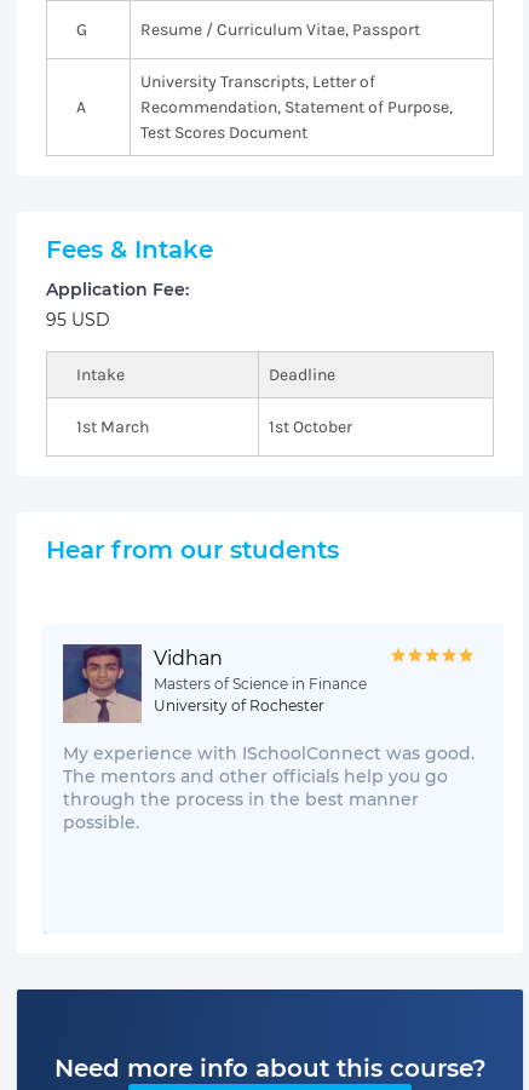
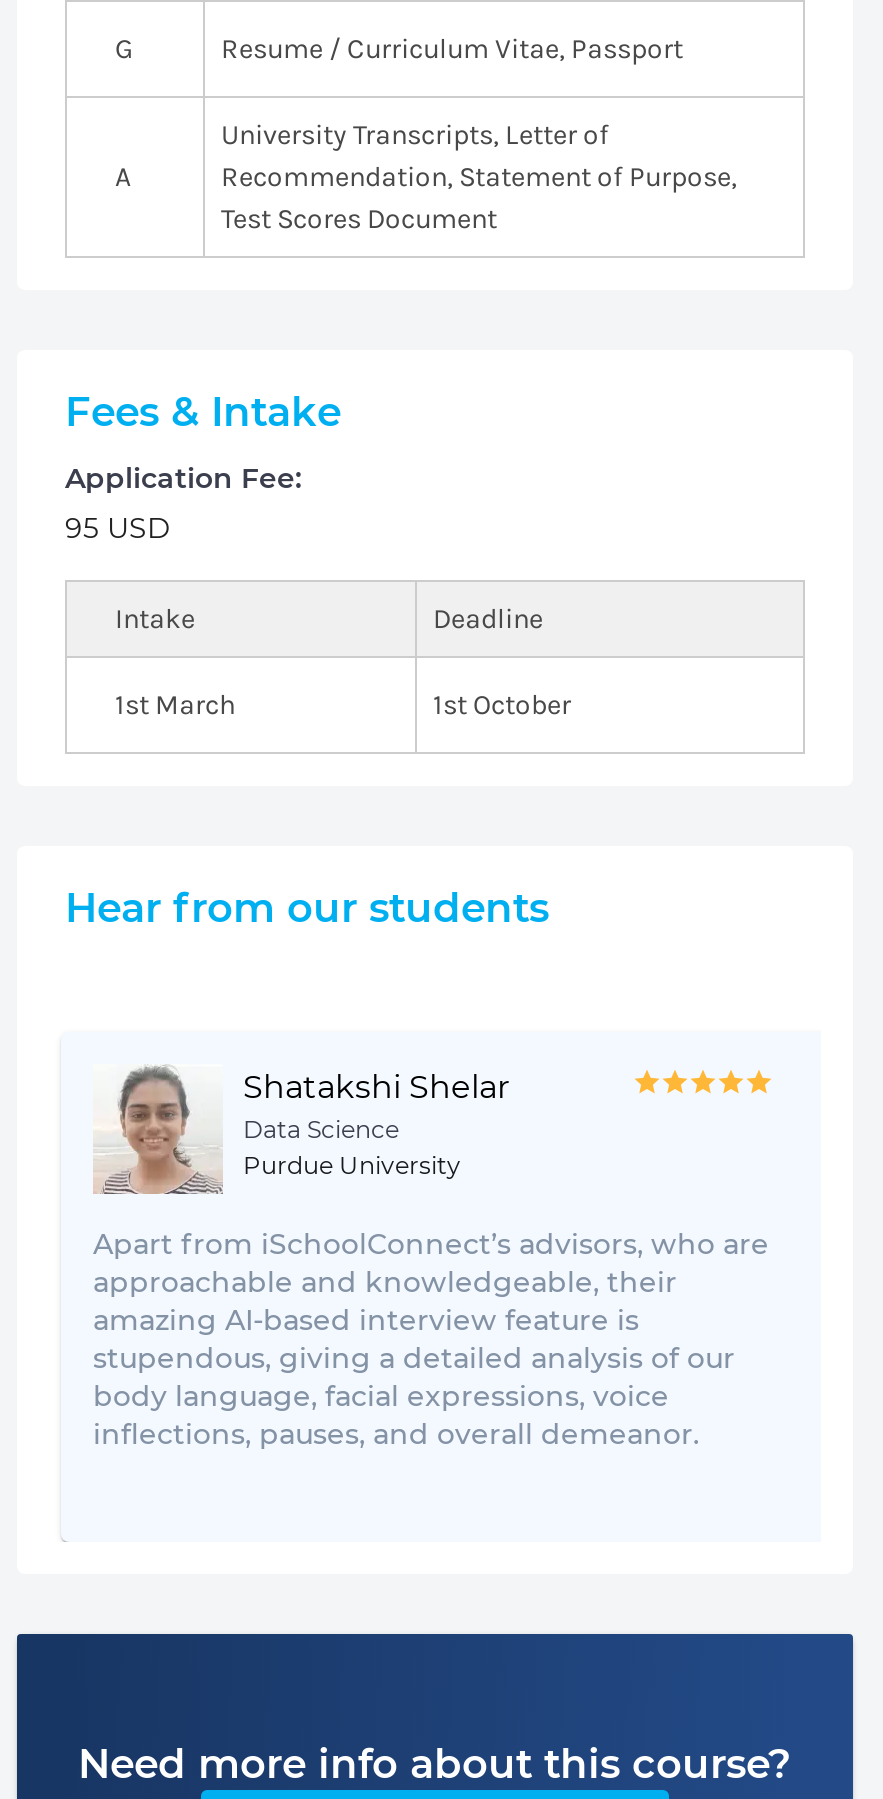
- [image]
- Vidhan
- Masters of Science in Finance
- University of Rochester
+ [image]
+ Shatakshi Shelar
+ Data Science
+ Purdue University

- My experience with ISchoolConnect was good.
- The mentors and other officials help you go
- through the process in the best manner
- possible.
+ Apart from iSchoolConnect’s advisors, who are
+ approachable and knowledgeable, their
+ amazing AI-based interview feature is
+ stupendous, giving a detailed analysis of our
+ body language, facial expressions, voice
+ inflections, pauses, and overall demeanor.
